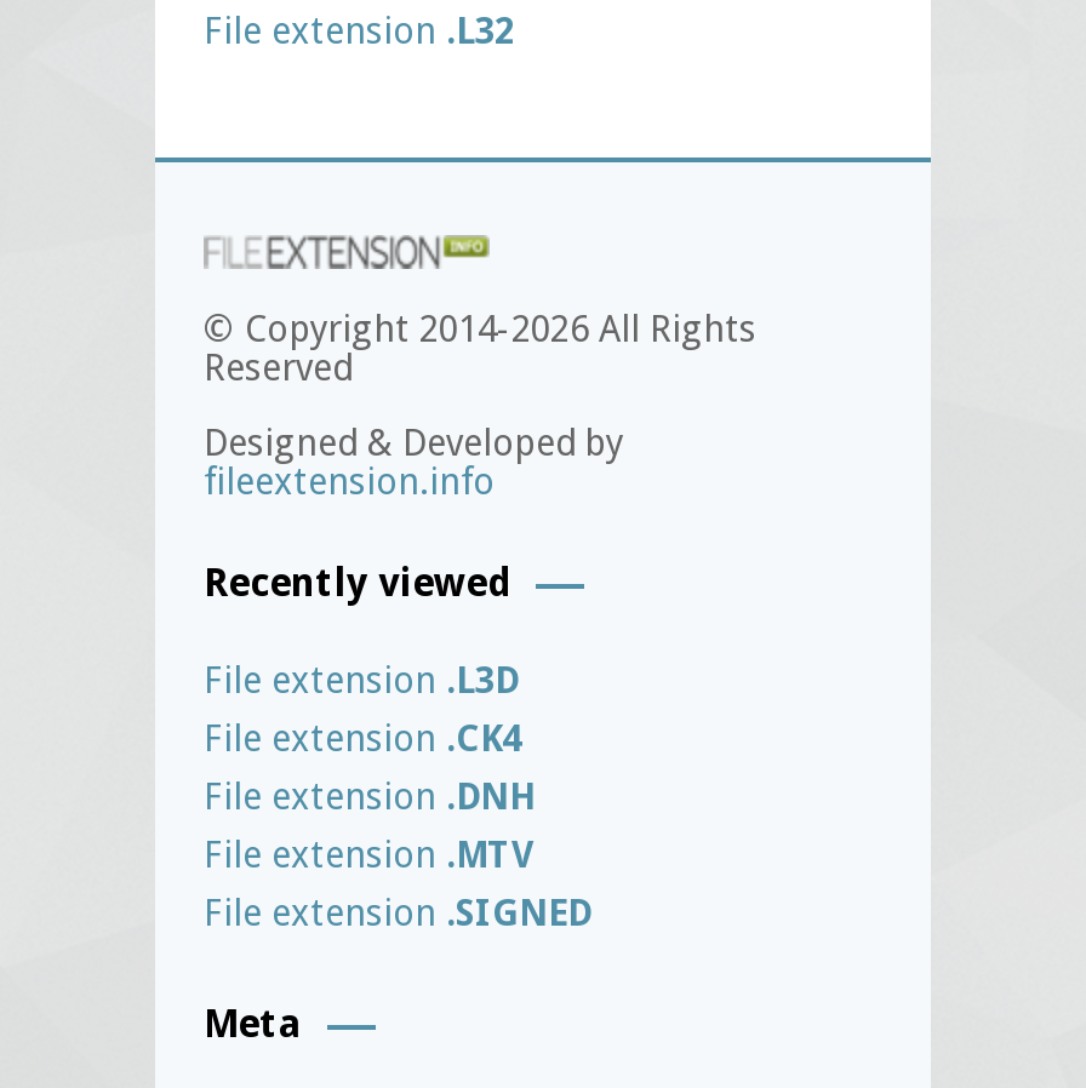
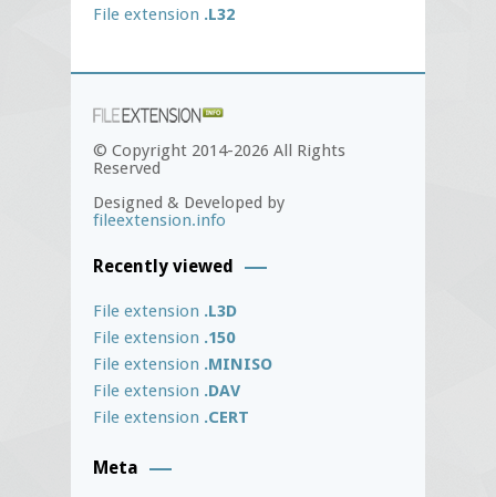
- File extension.CK4
+ File extension.150

- File extension.DNH
+ File extension.MINISO

- File extension.MTV
+ File extension.DAV

- File extension.SIGNED
+ File extension.CERT
